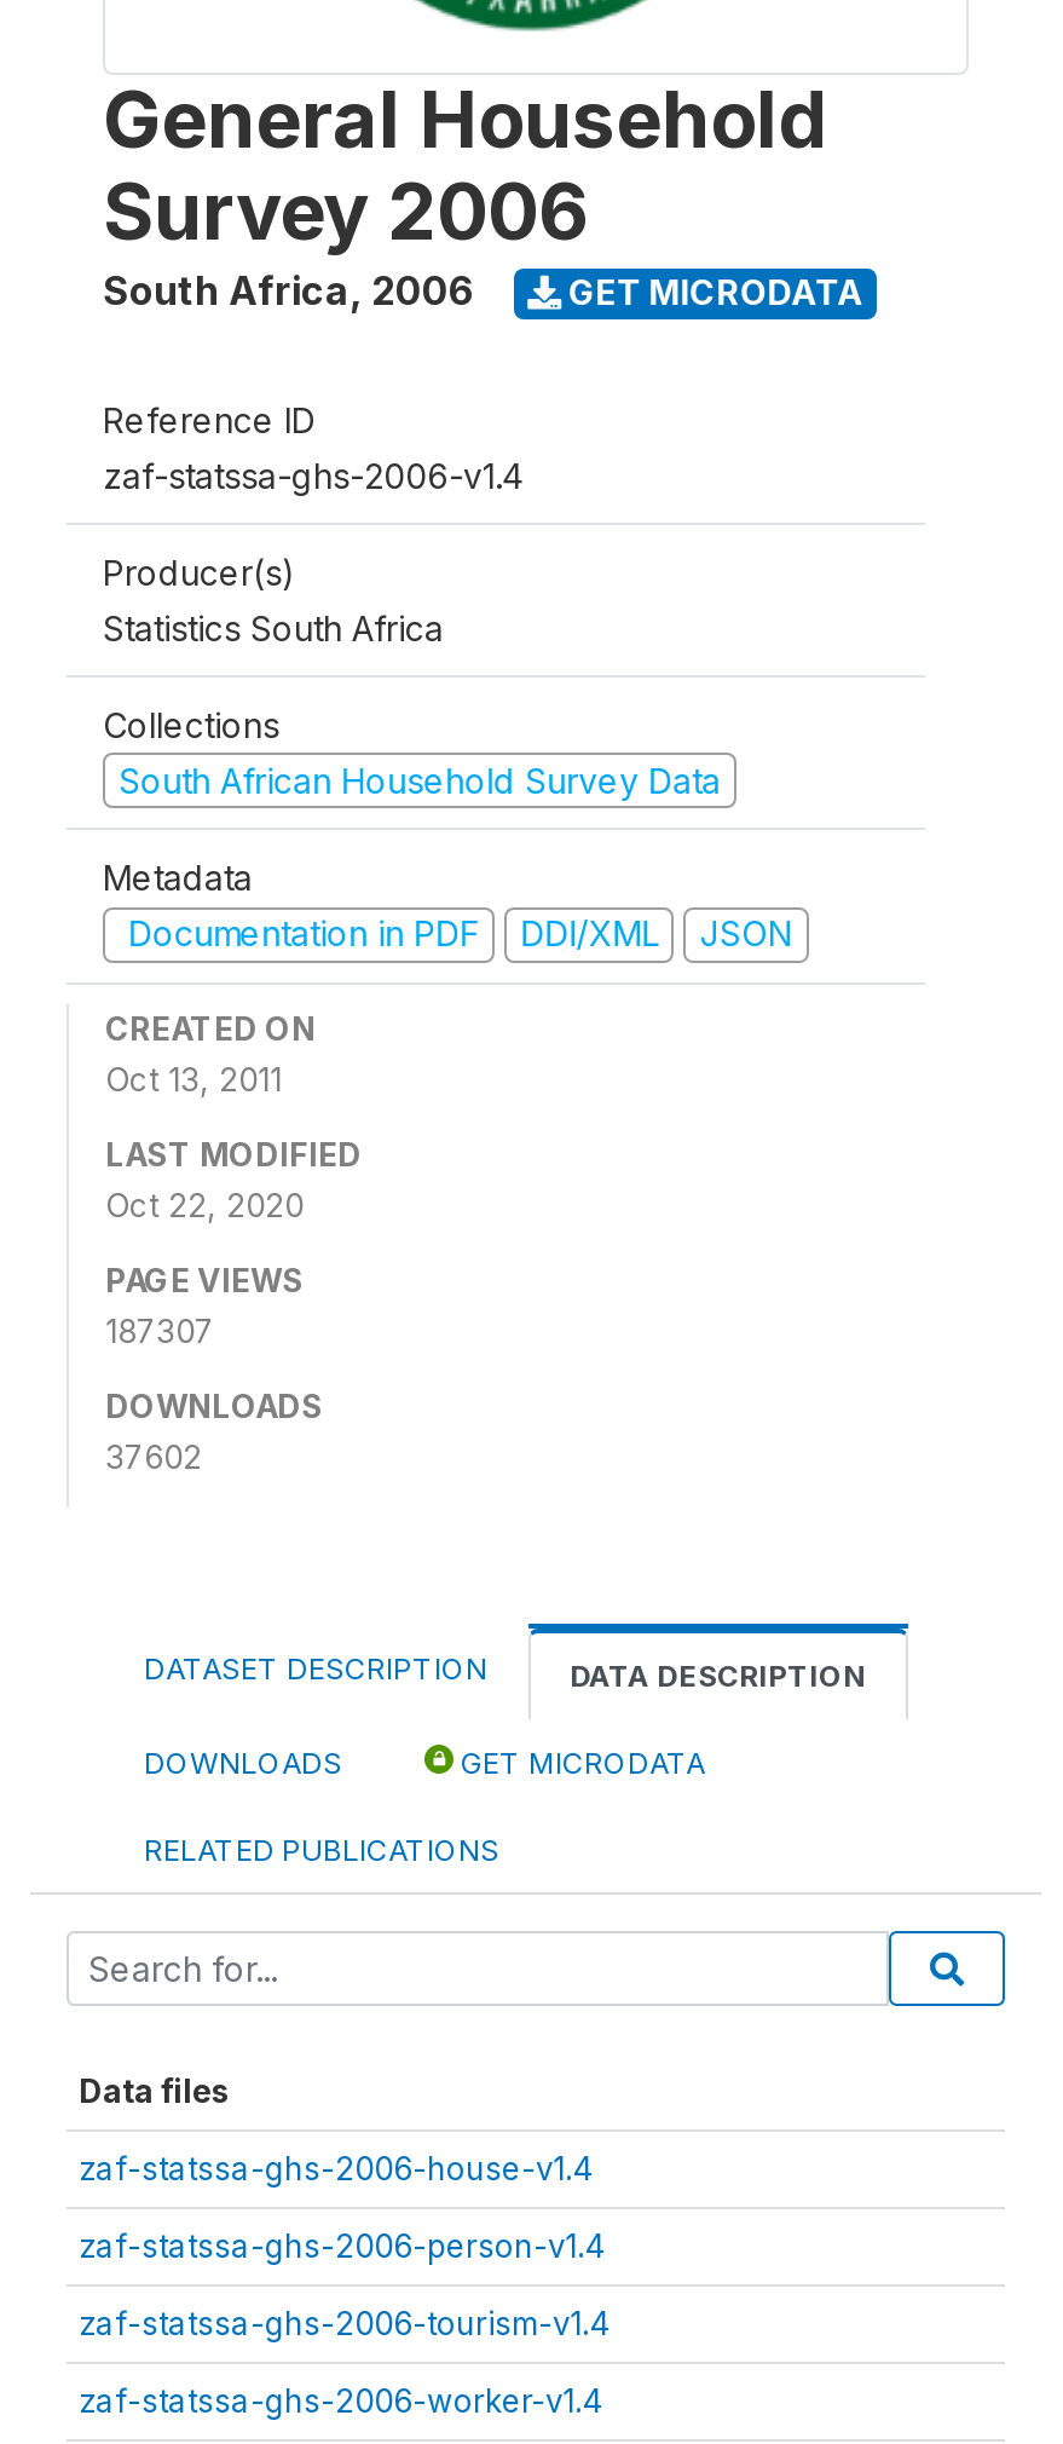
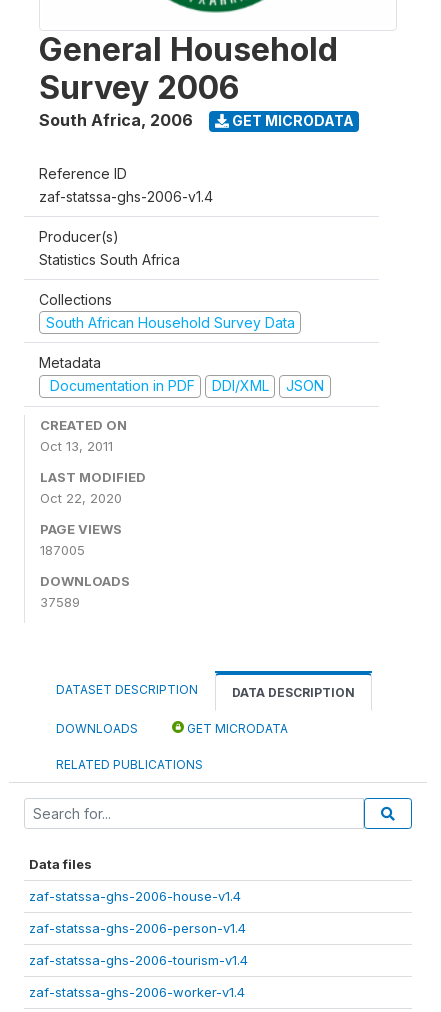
- 187307
+ 187005

- 37602
+ 37589
